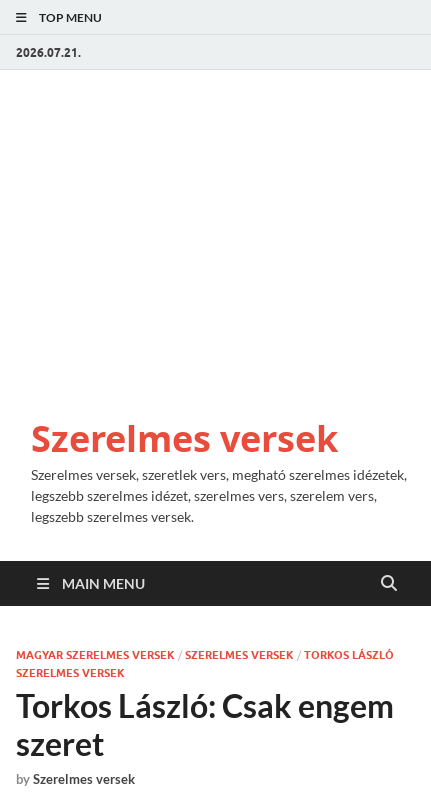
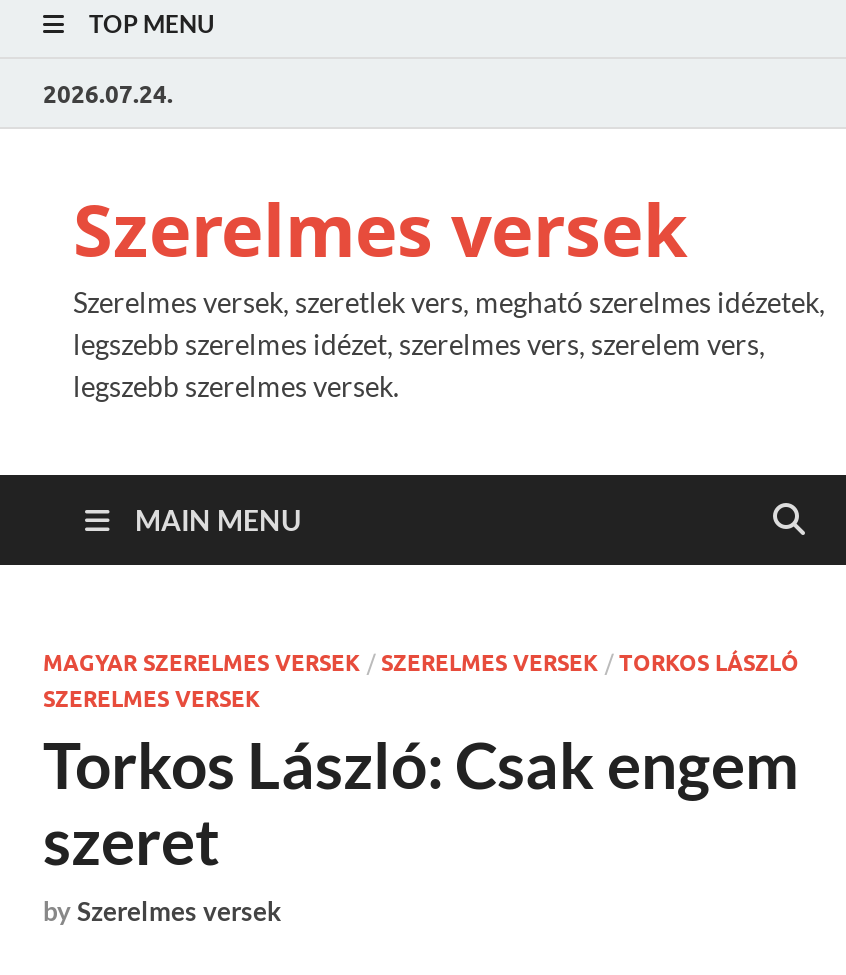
- 2026.07.21.
+ 2026.07.24.
